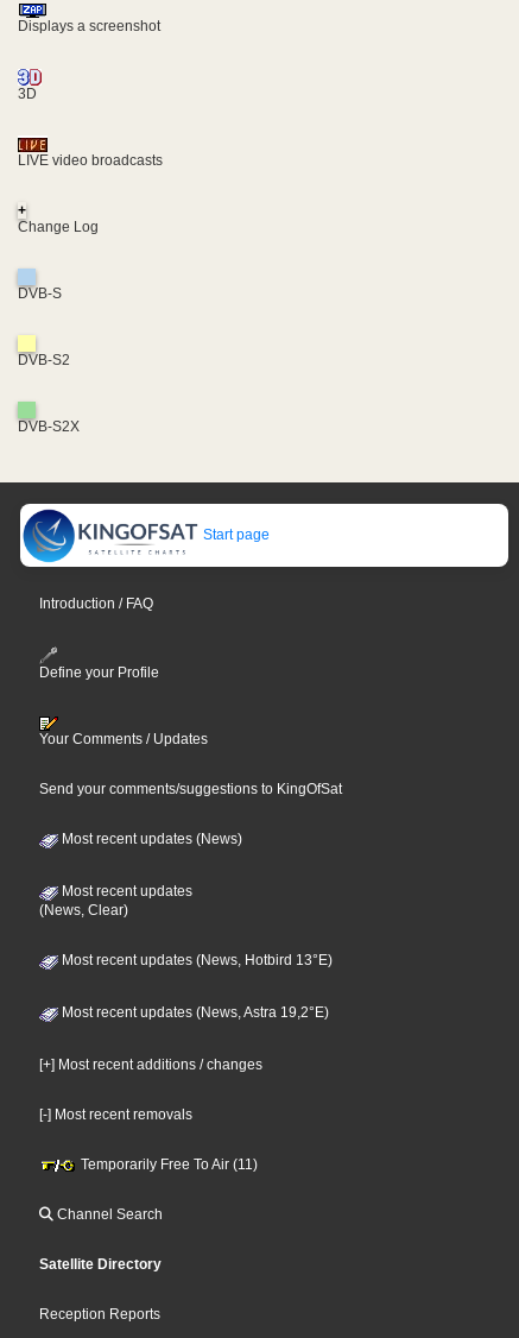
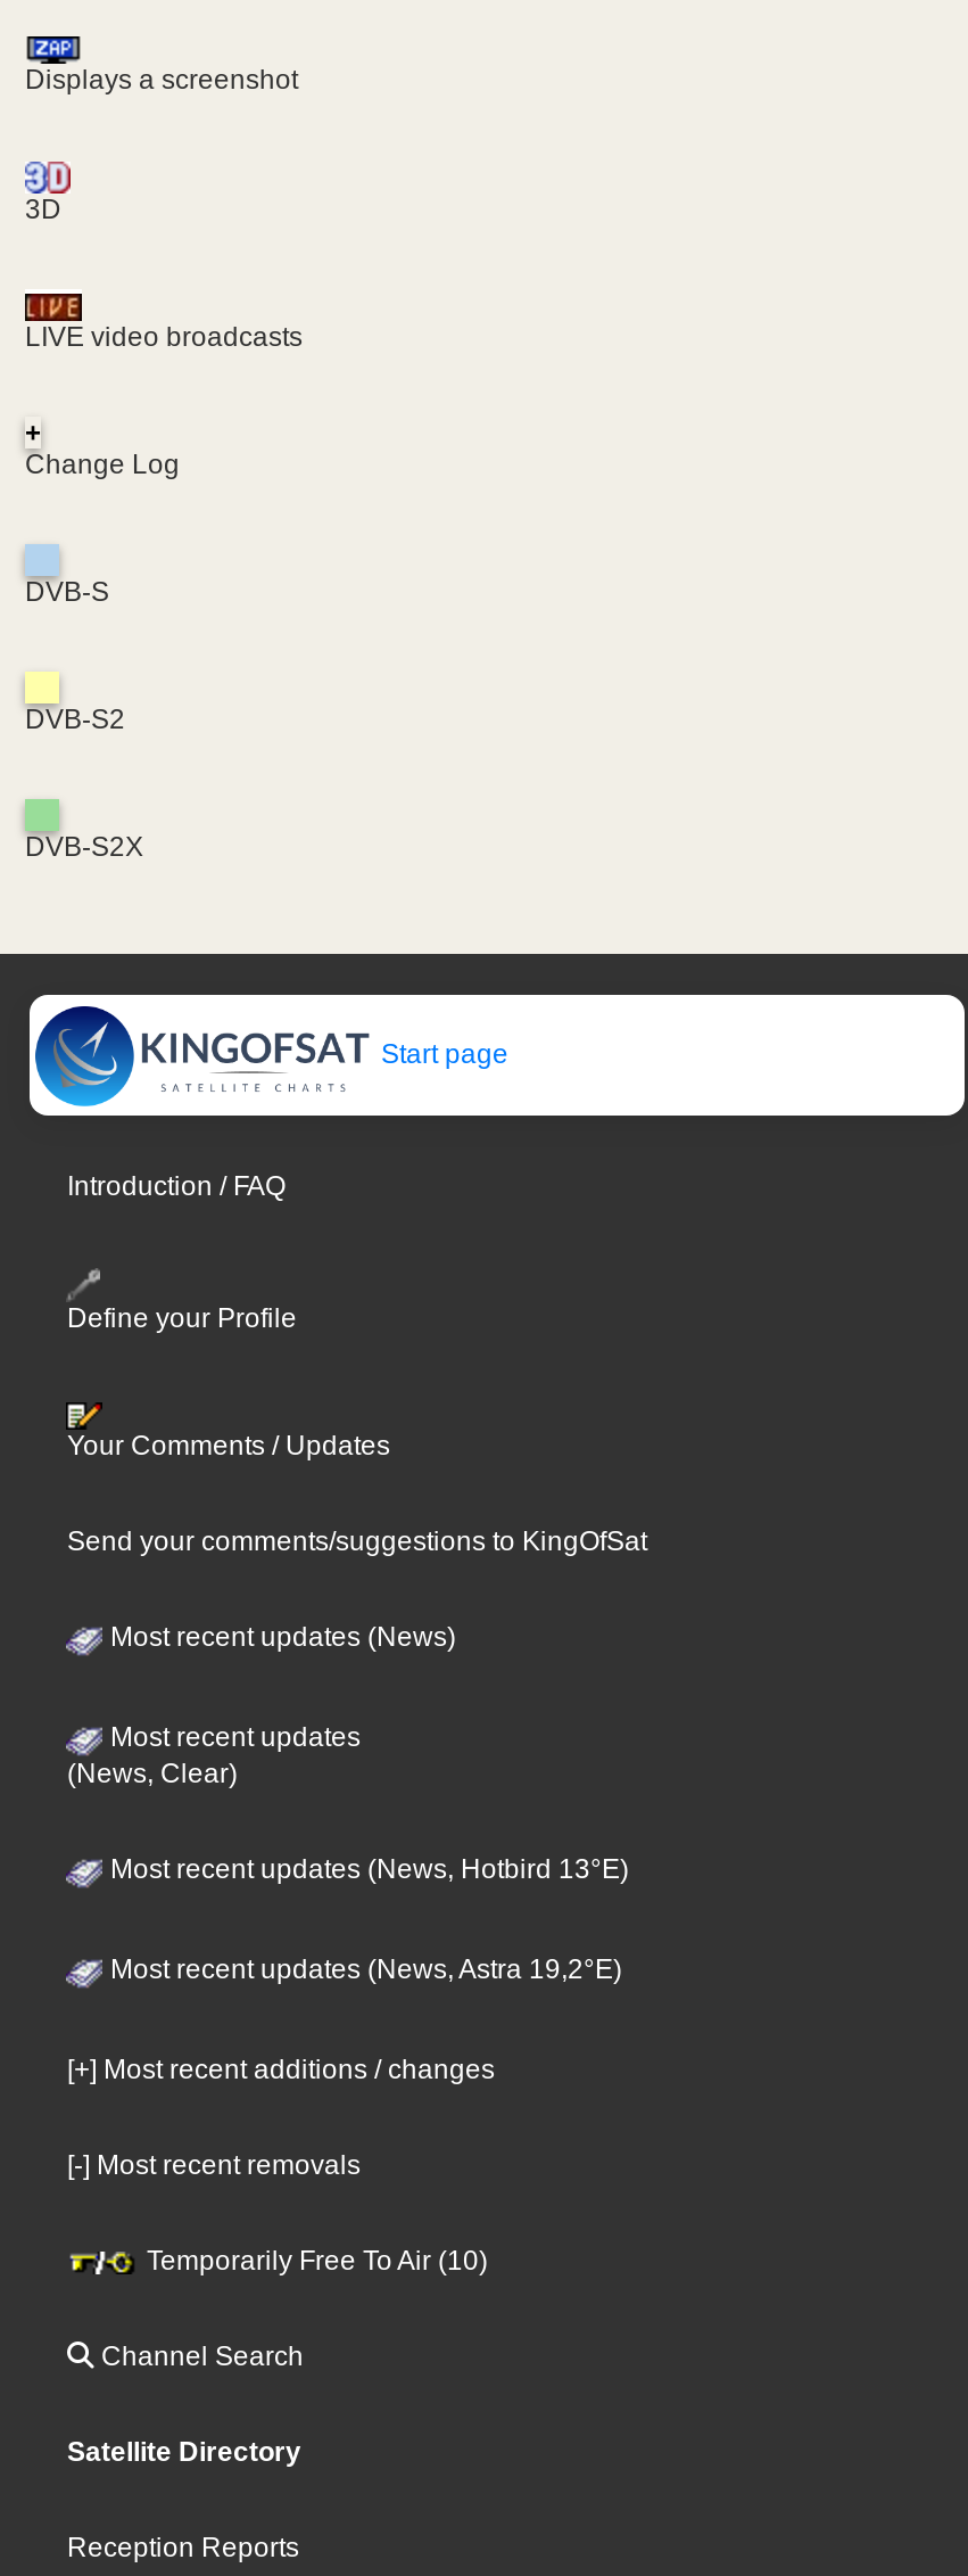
- Temporarily Free To Air (11)
+ Temporarily Free To Air (10)
